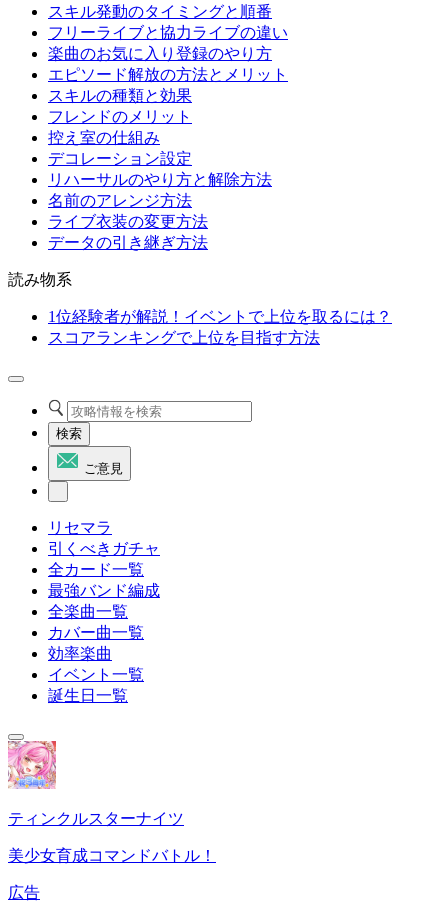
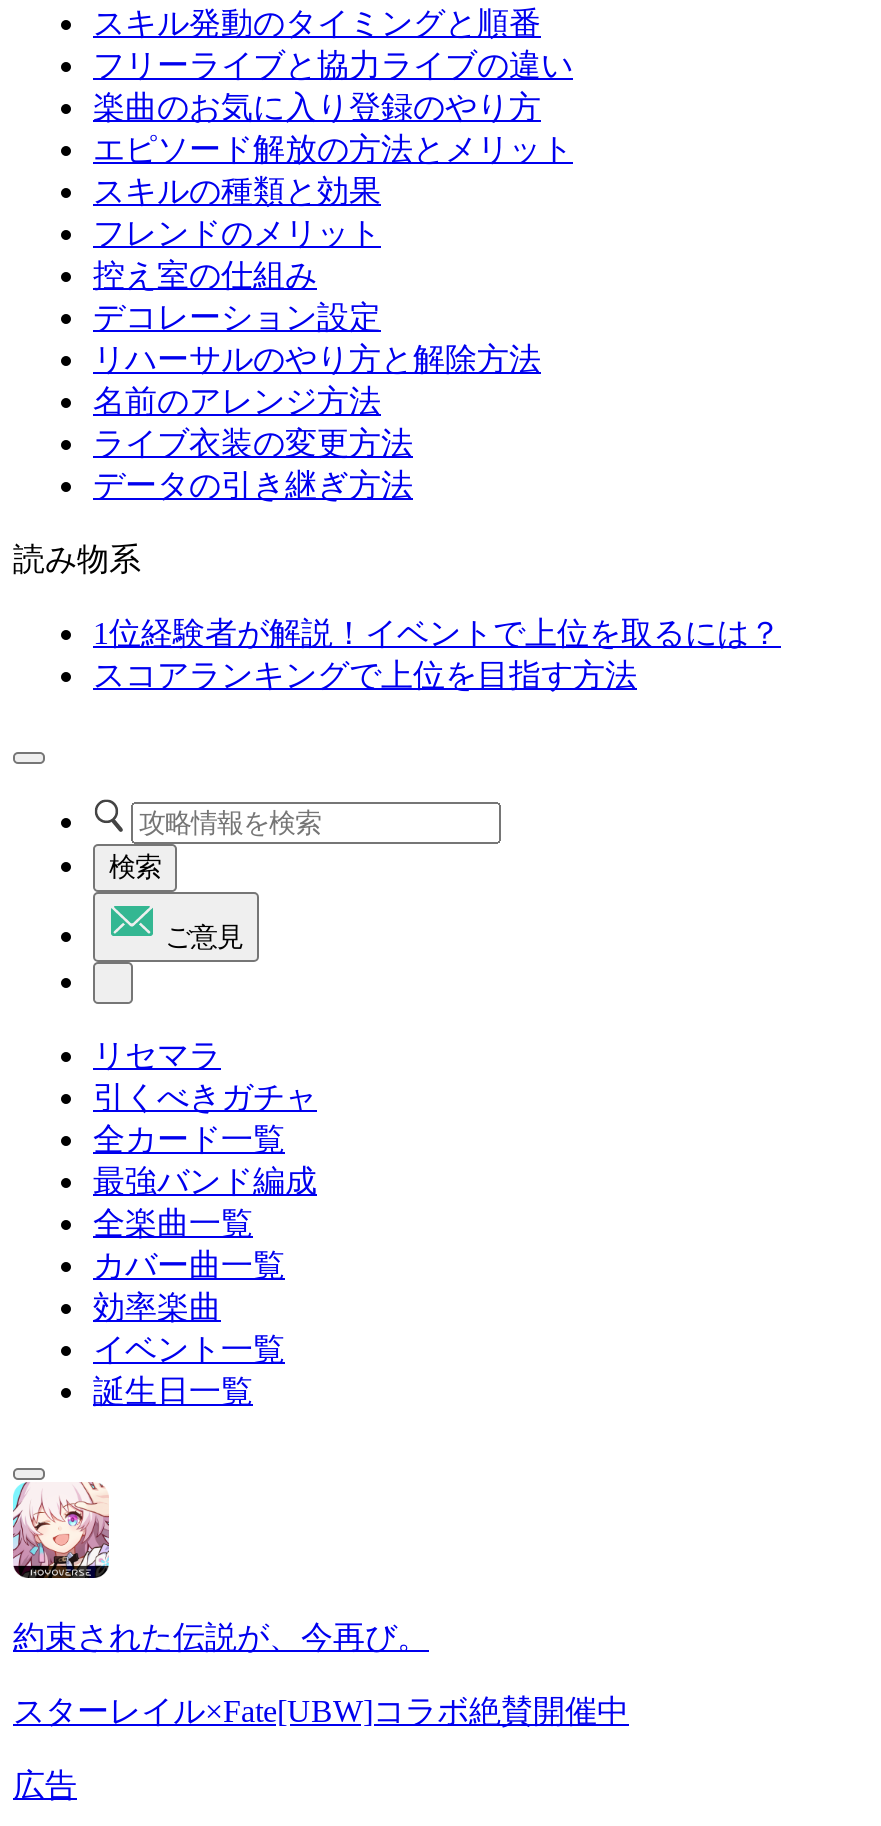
- [image]
- ティンクルスターナイツ
+ [image]
+ 約束された伝説が、今再び。

- 美少女育成コマンドバトル！
+ スターレイル×Fate[UBW]コラボ絶賛開催中
